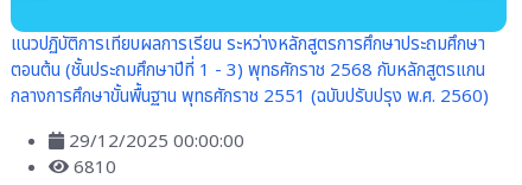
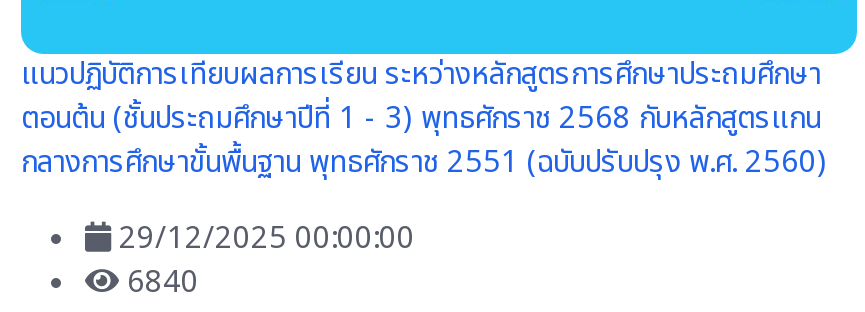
- 6810
+ 6840
